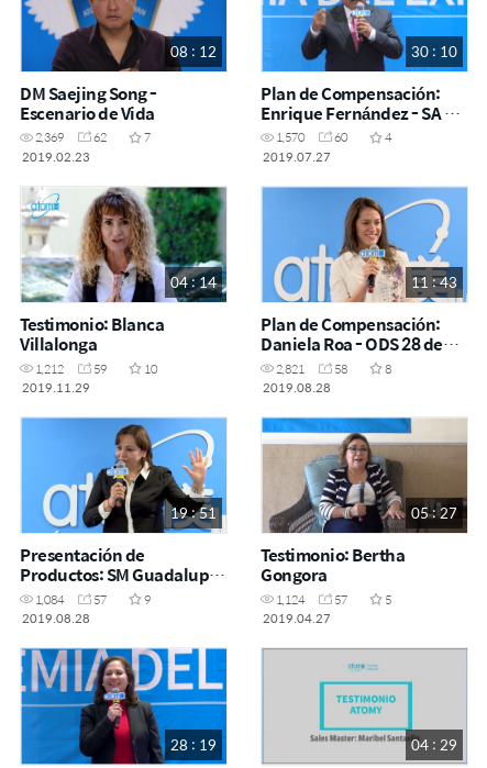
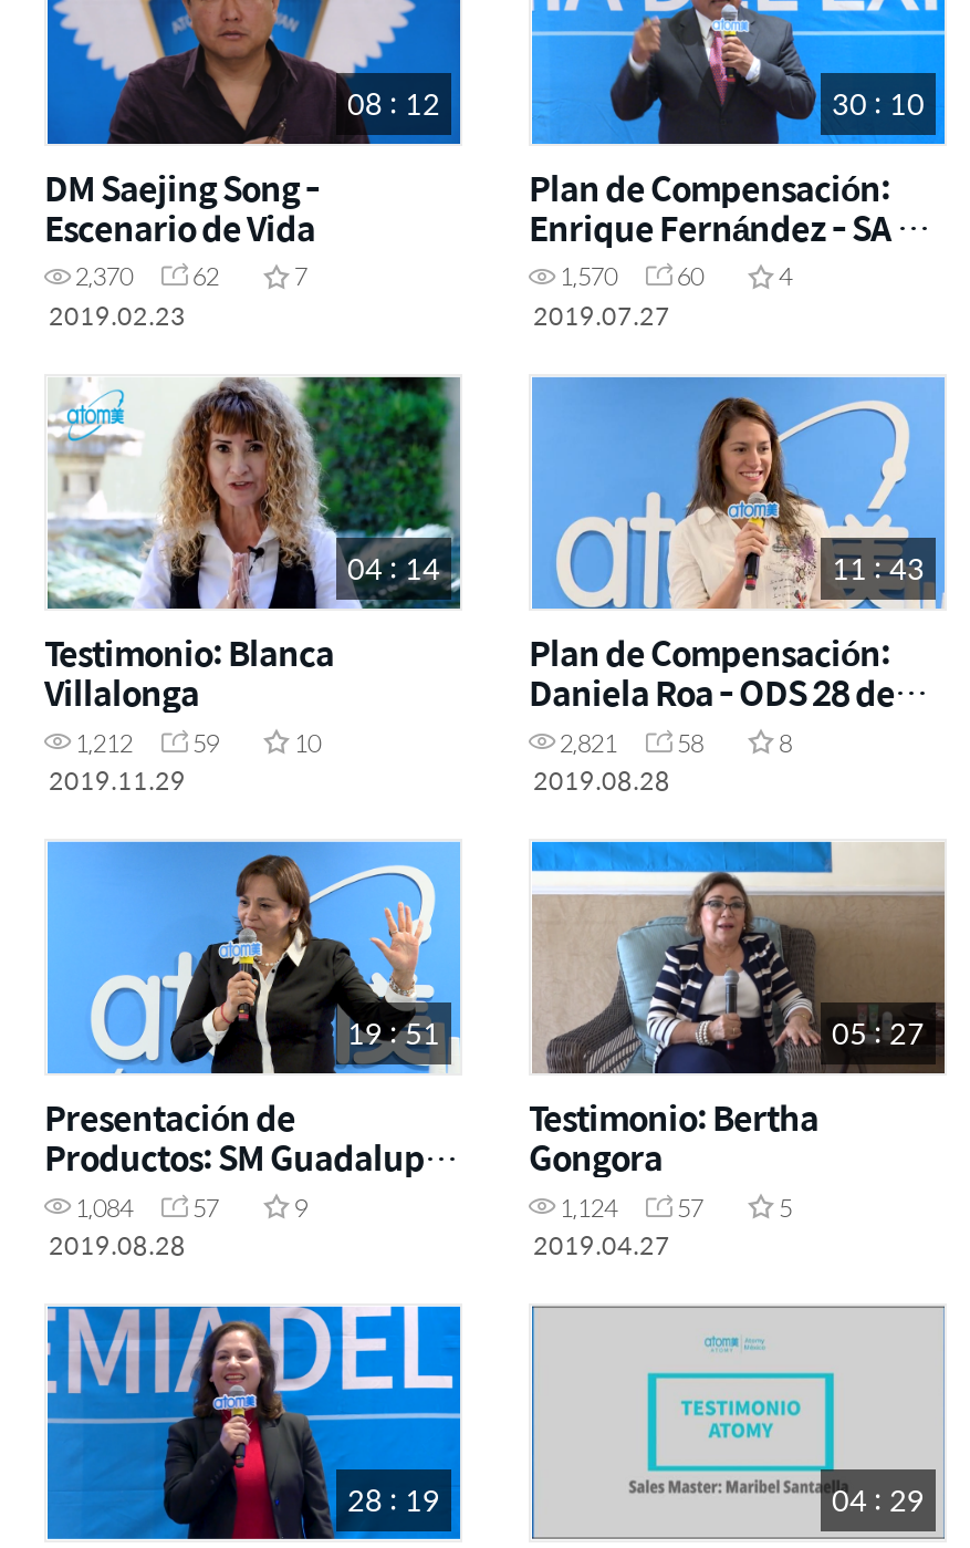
- 2,369
+ 2,370
